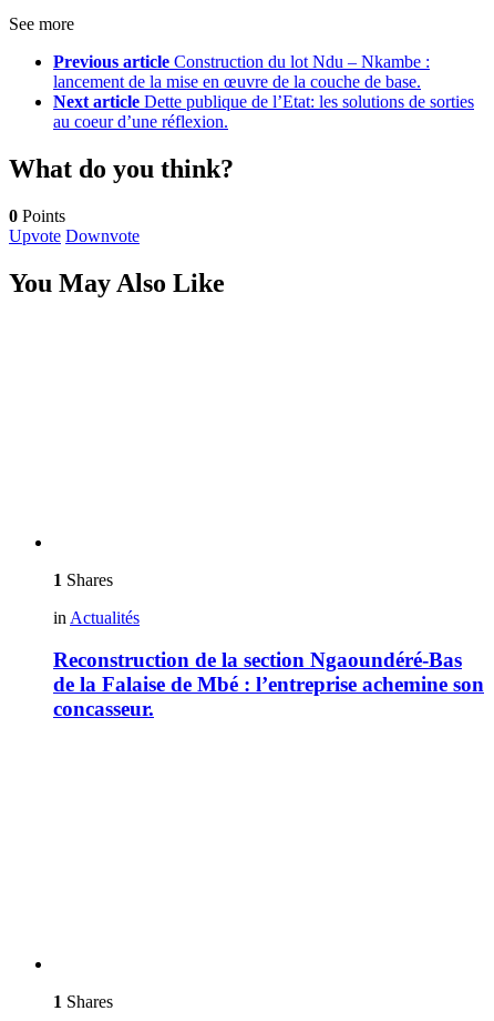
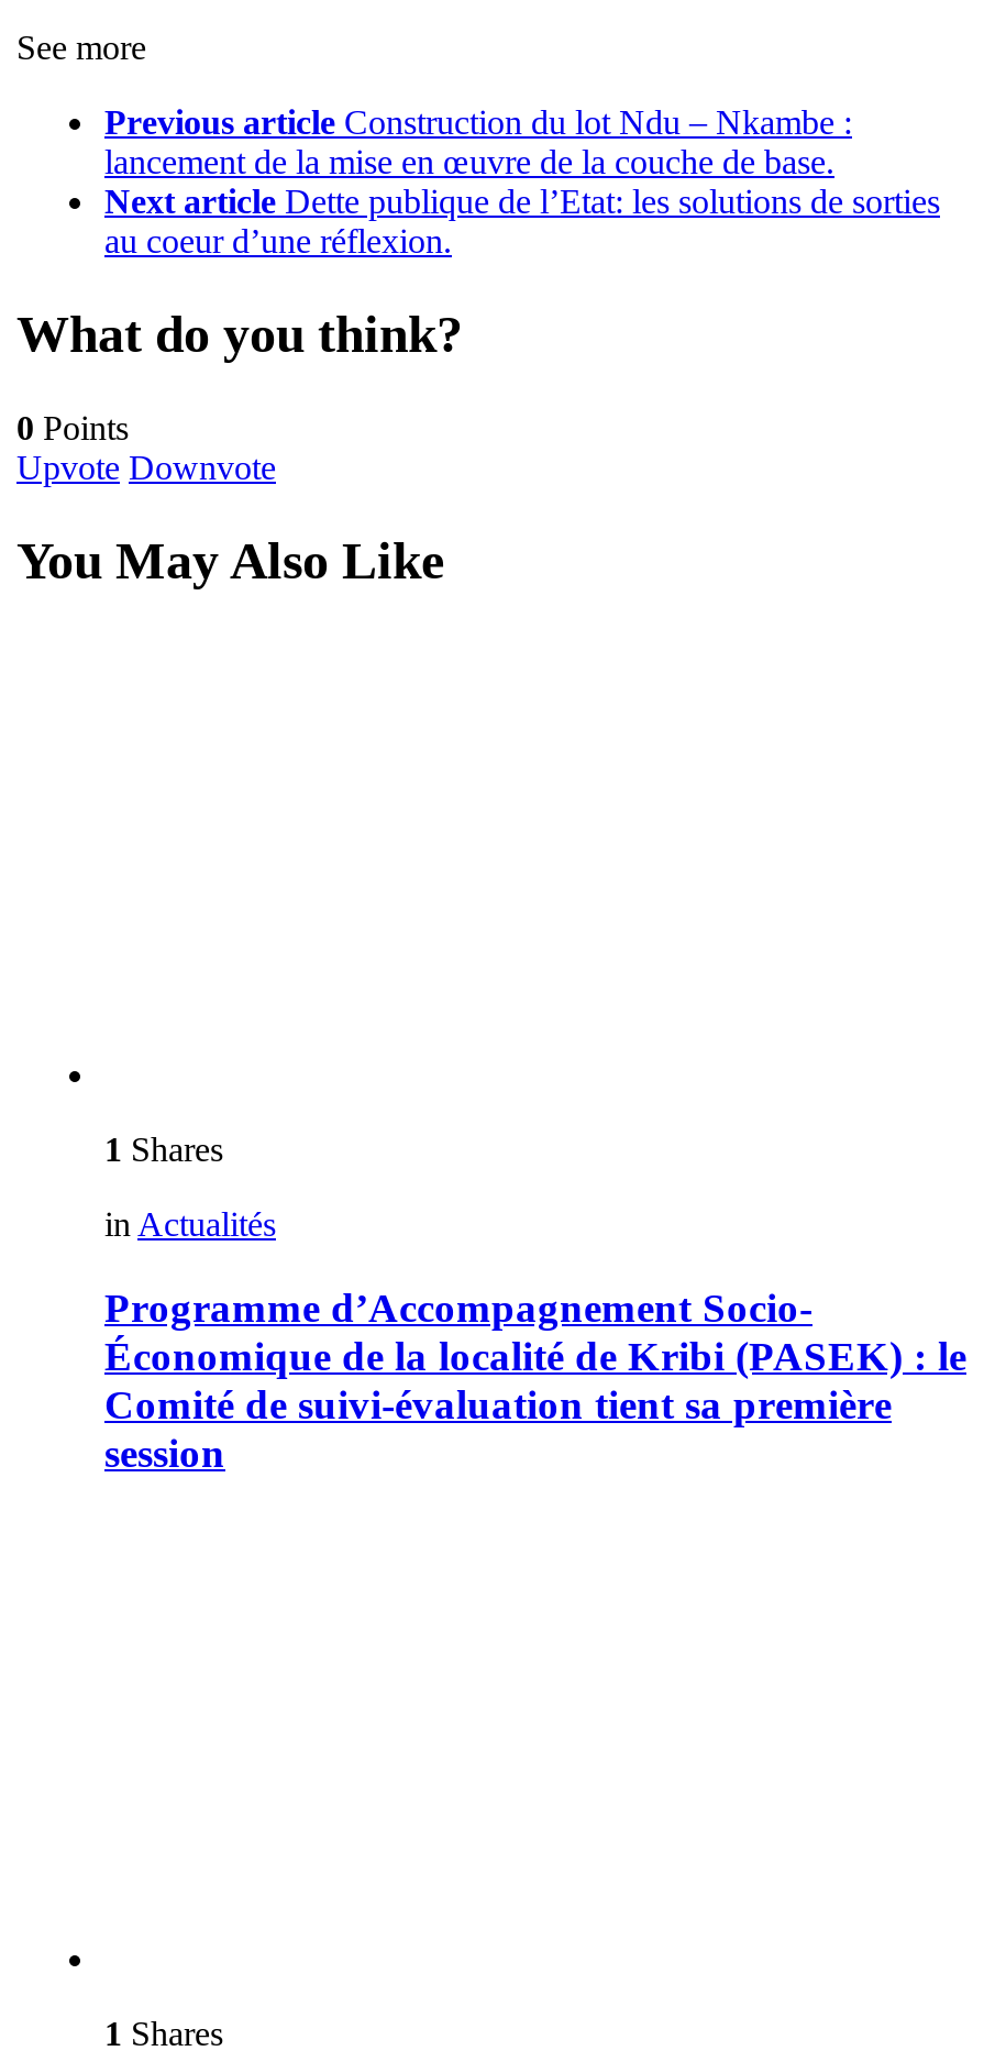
- Reconstruction de la section Ngaoundéré-Bas
- de la Falaise de Mbé : l’entreprise achemine son
- concasseur.
+ Programme d’Accompagnement Socio-
+ Économique de la localité de Kribi (PASEK) : le
+ Comité de suivi-évaluation tient sa première
+ session
